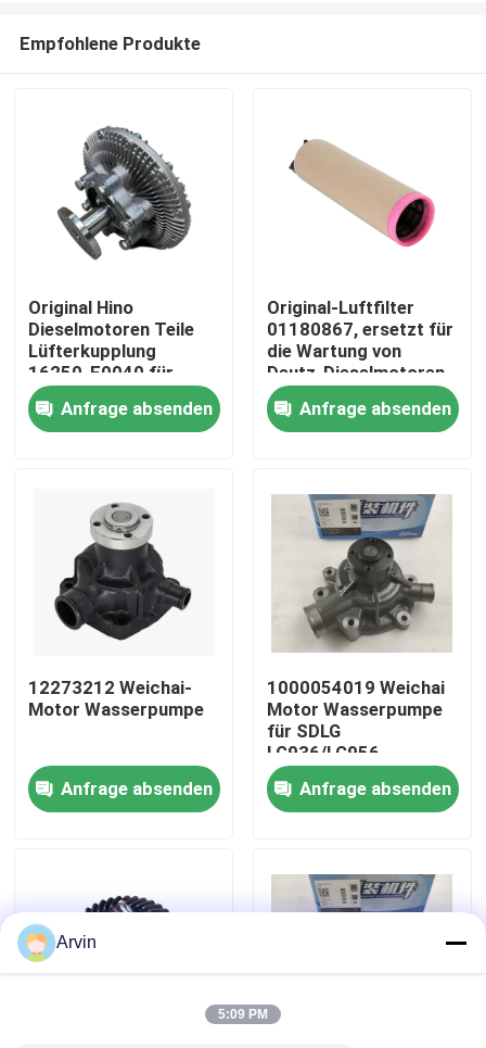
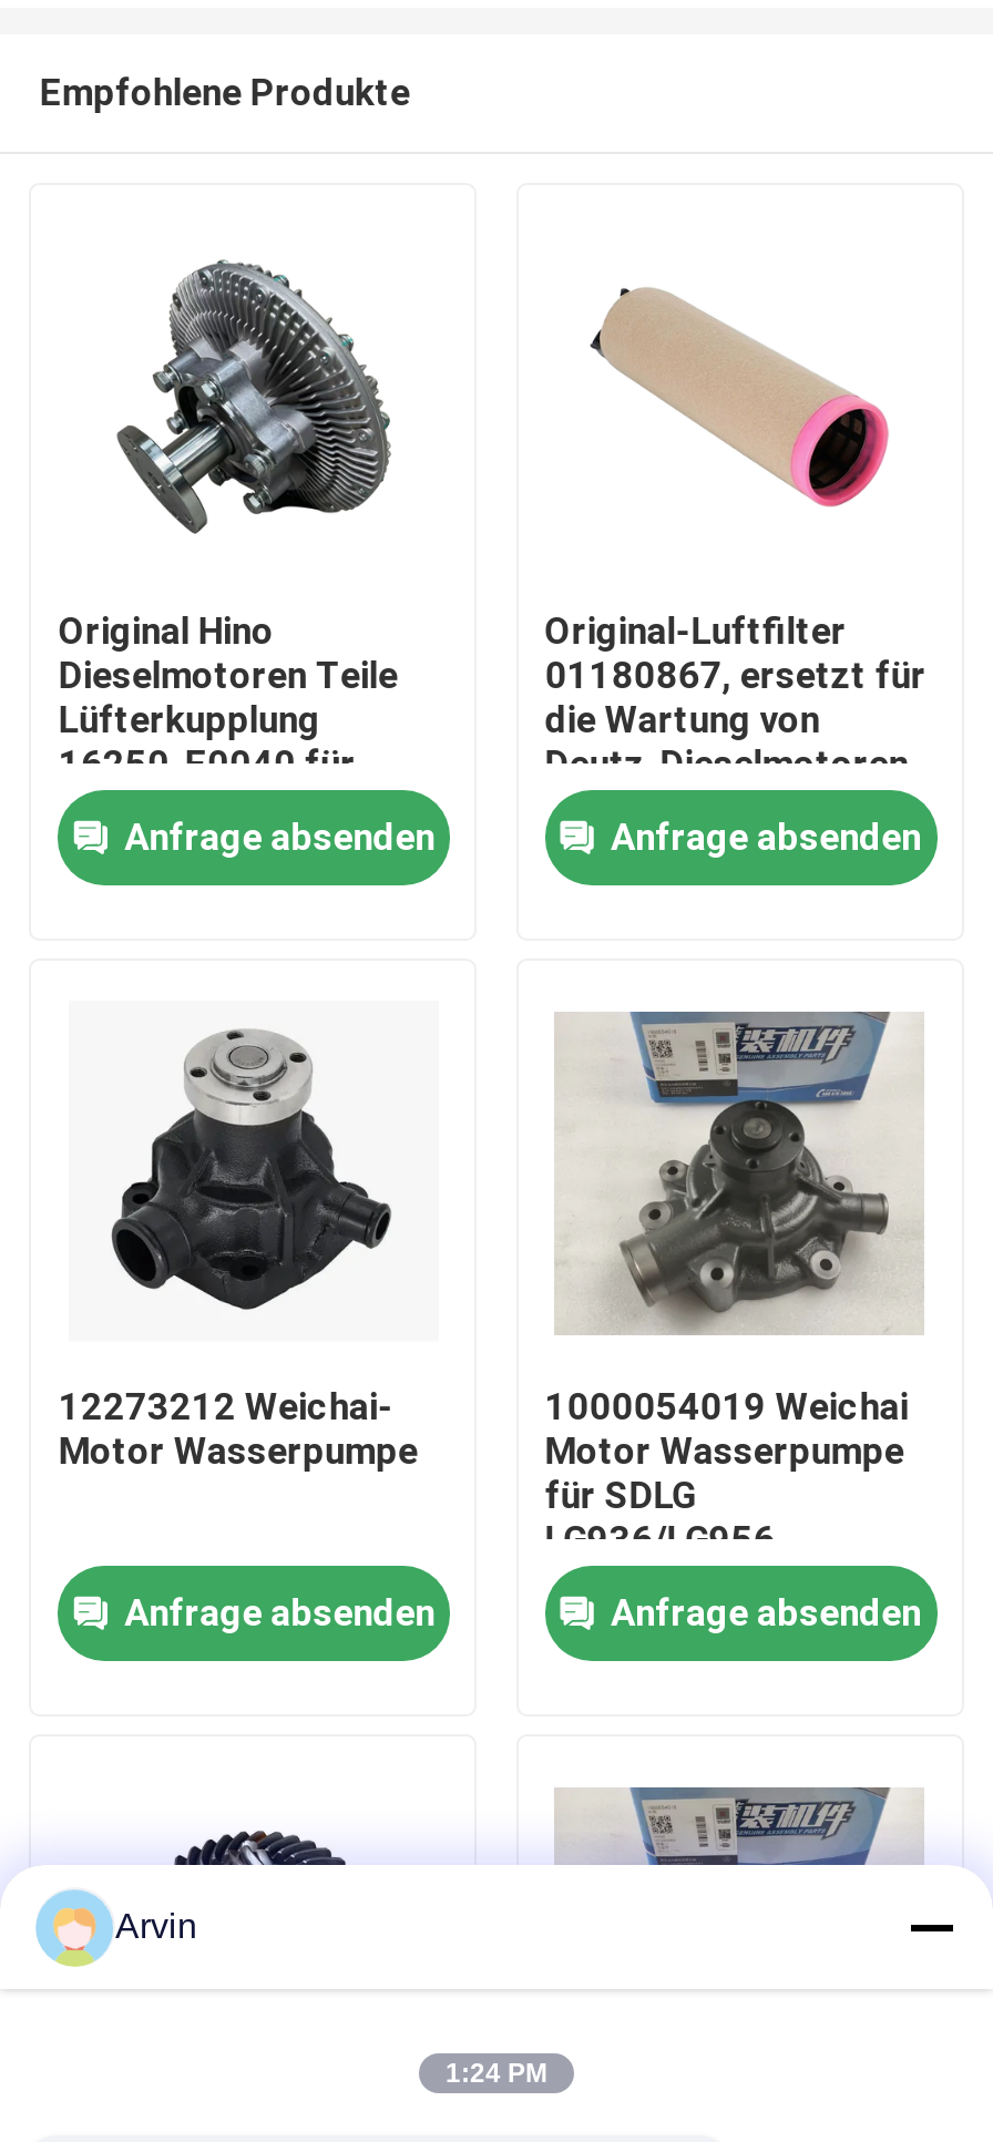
- 5:09 PM
+ 1:24 PM
